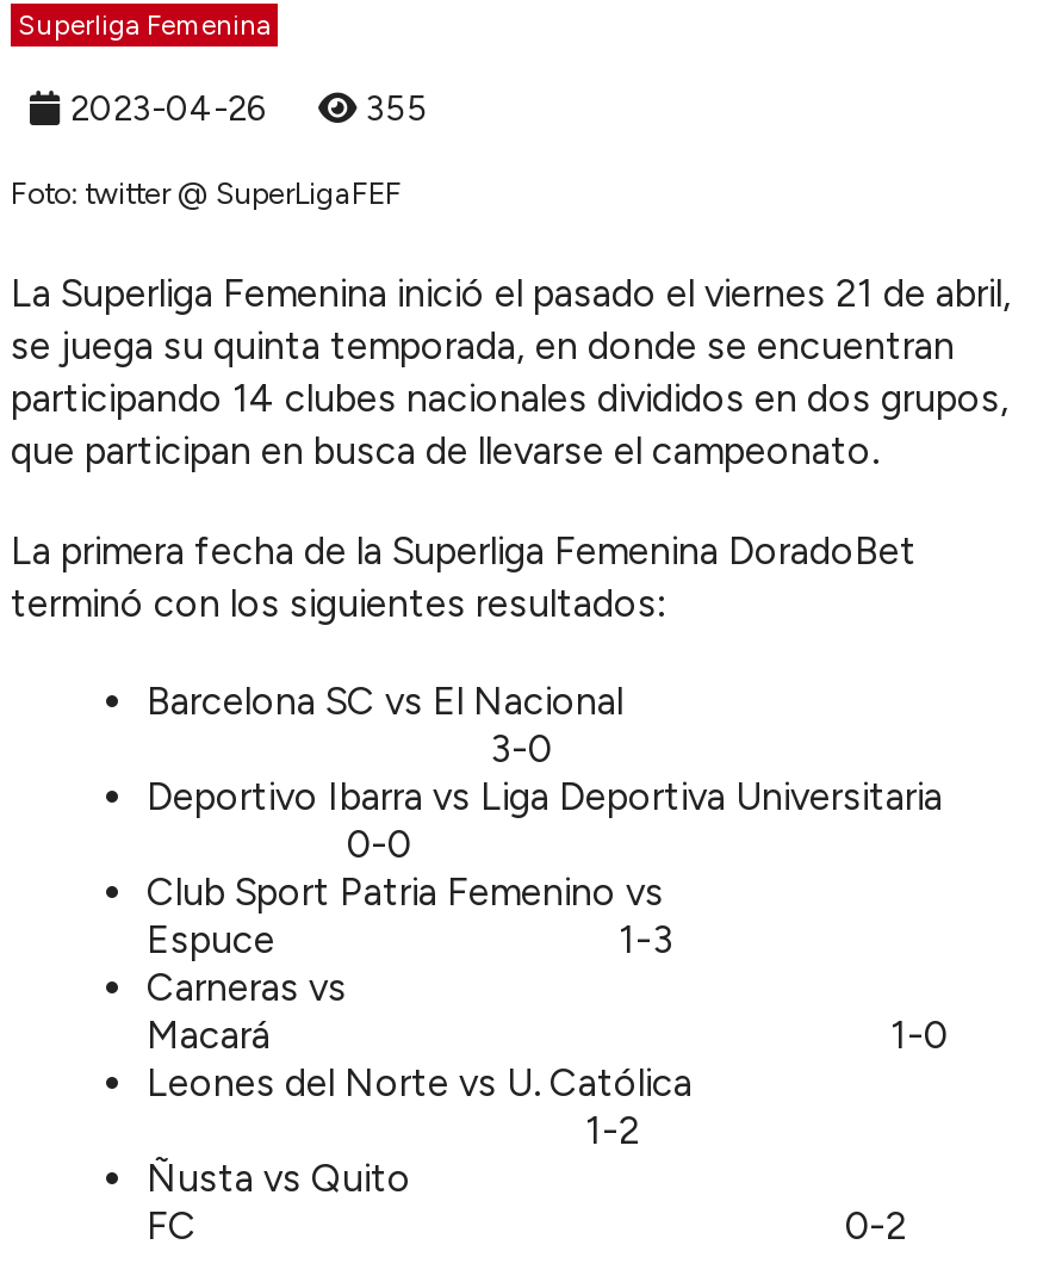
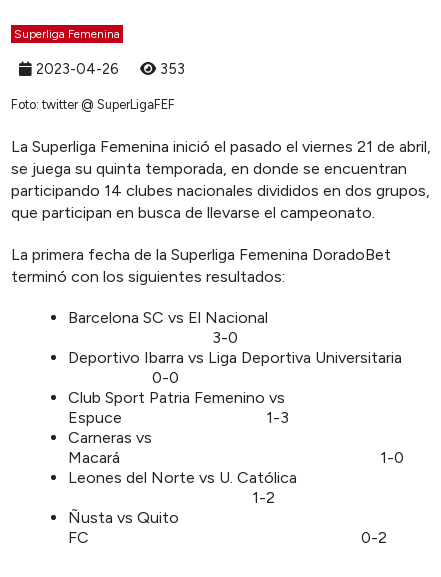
- 355
+ 353
